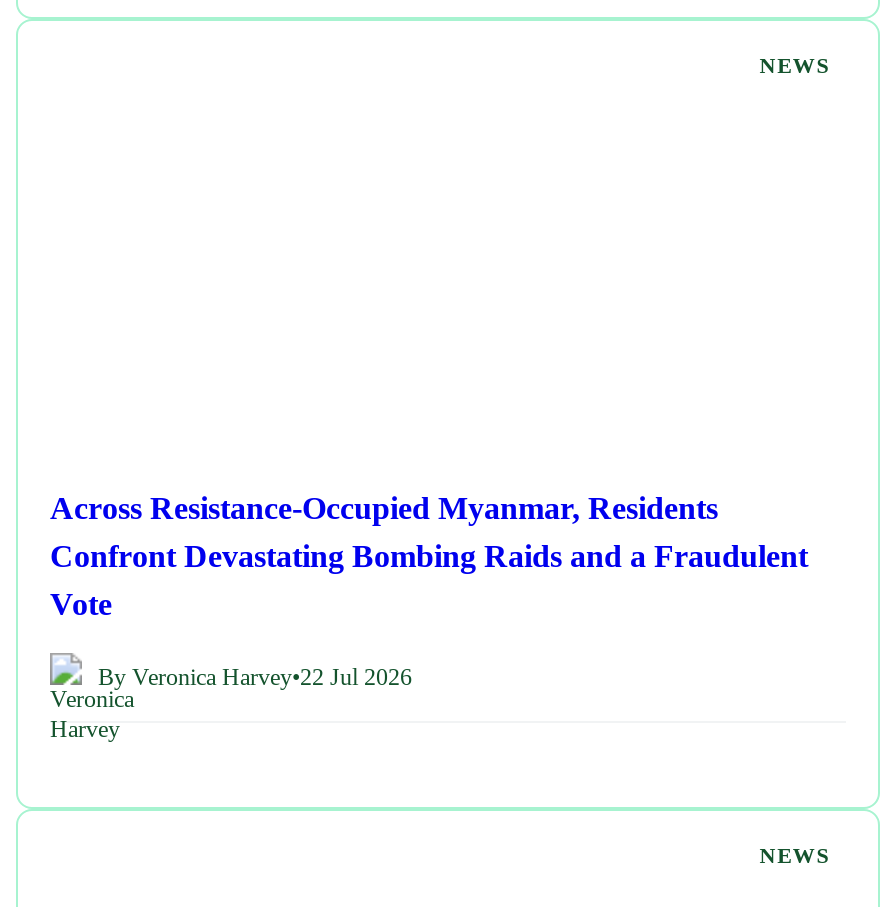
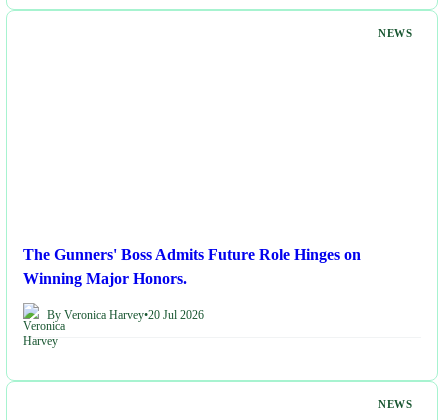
- Across Resistance-Occupied Myanmar, Residents
- Confront Devastating Bombing Raids and a Fraudulent
- Vote
+ The Gunners' Boss Admits Future Role Hinges on
+ Winning Major Honors.

- By Veronica Harvey•22 Jul 2026
+ By Veronica Harvey•20 Jul 2026
